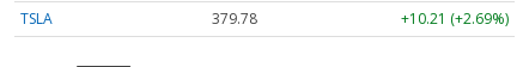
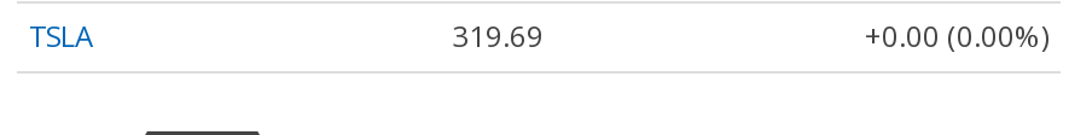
- 379.78
- +10.21 (+2.69%)
+ 319.69
+ +0.00 (0.00%)
